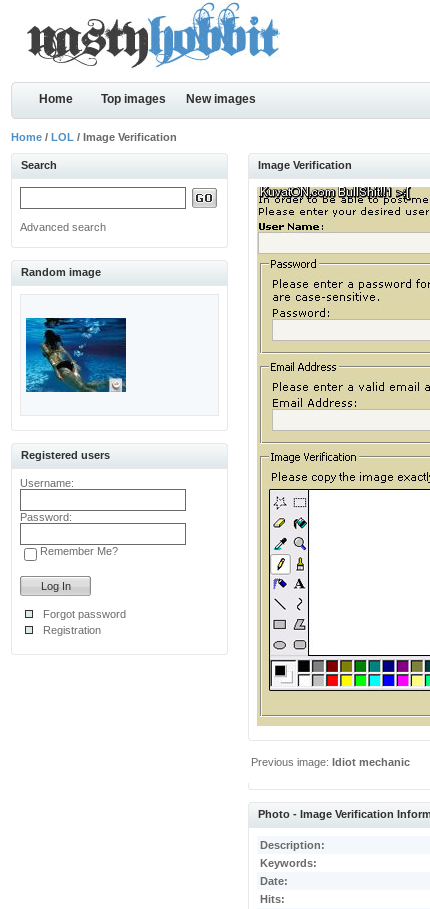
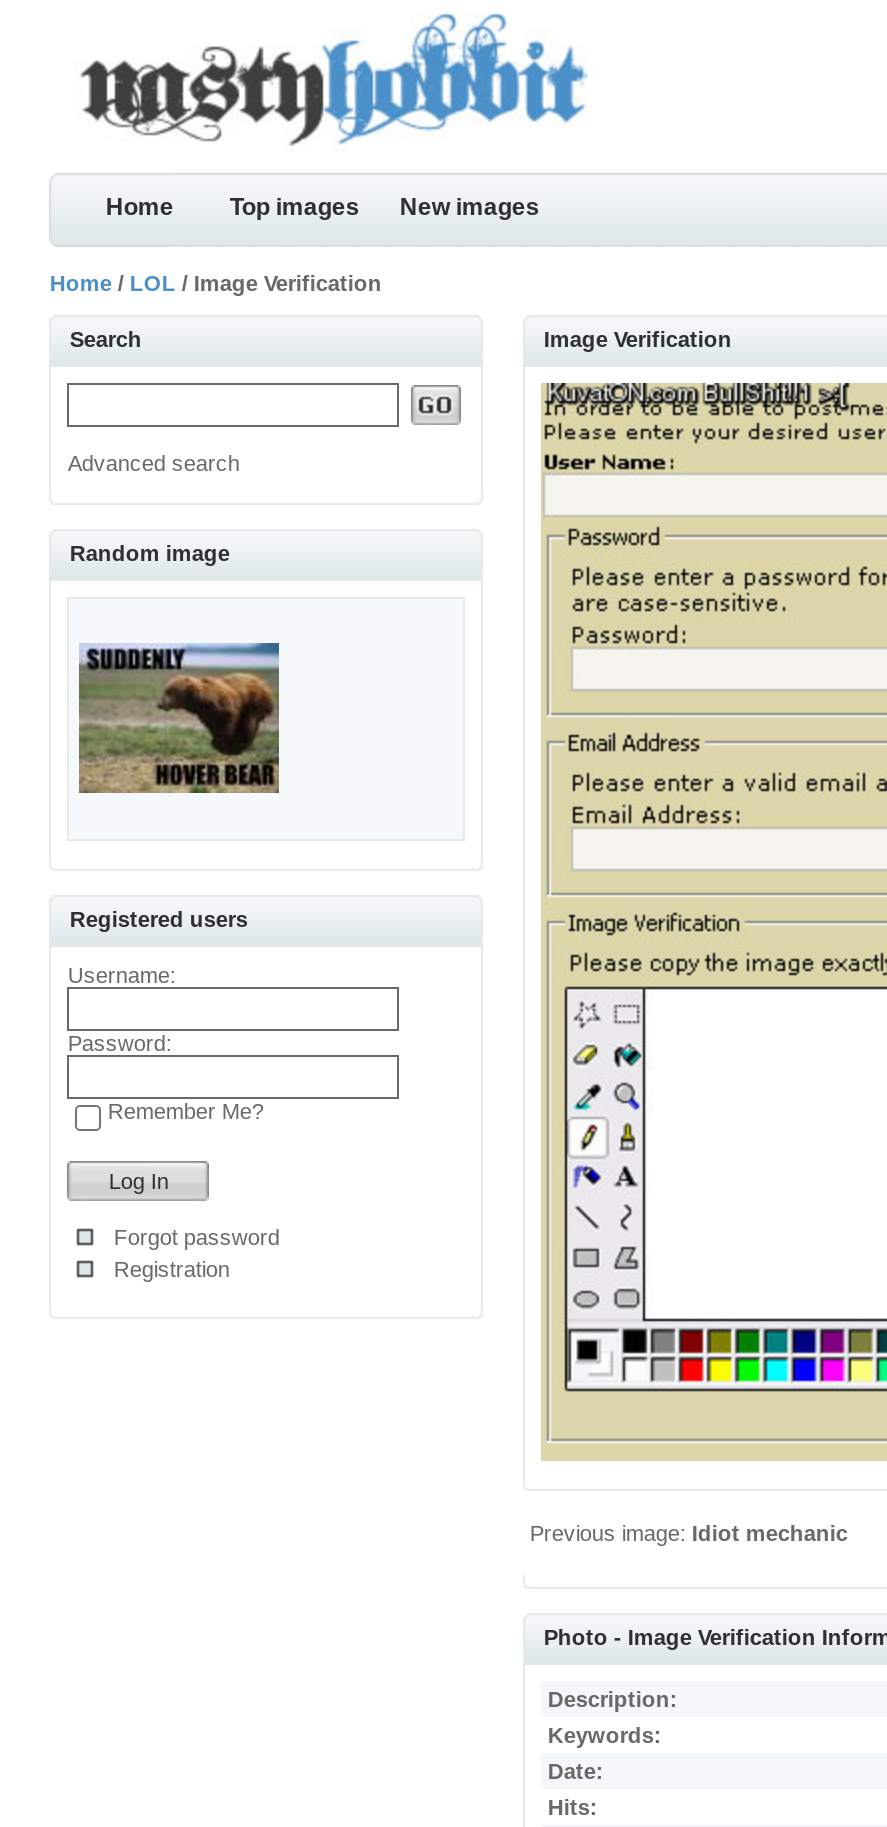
- [image]
+ [image]
